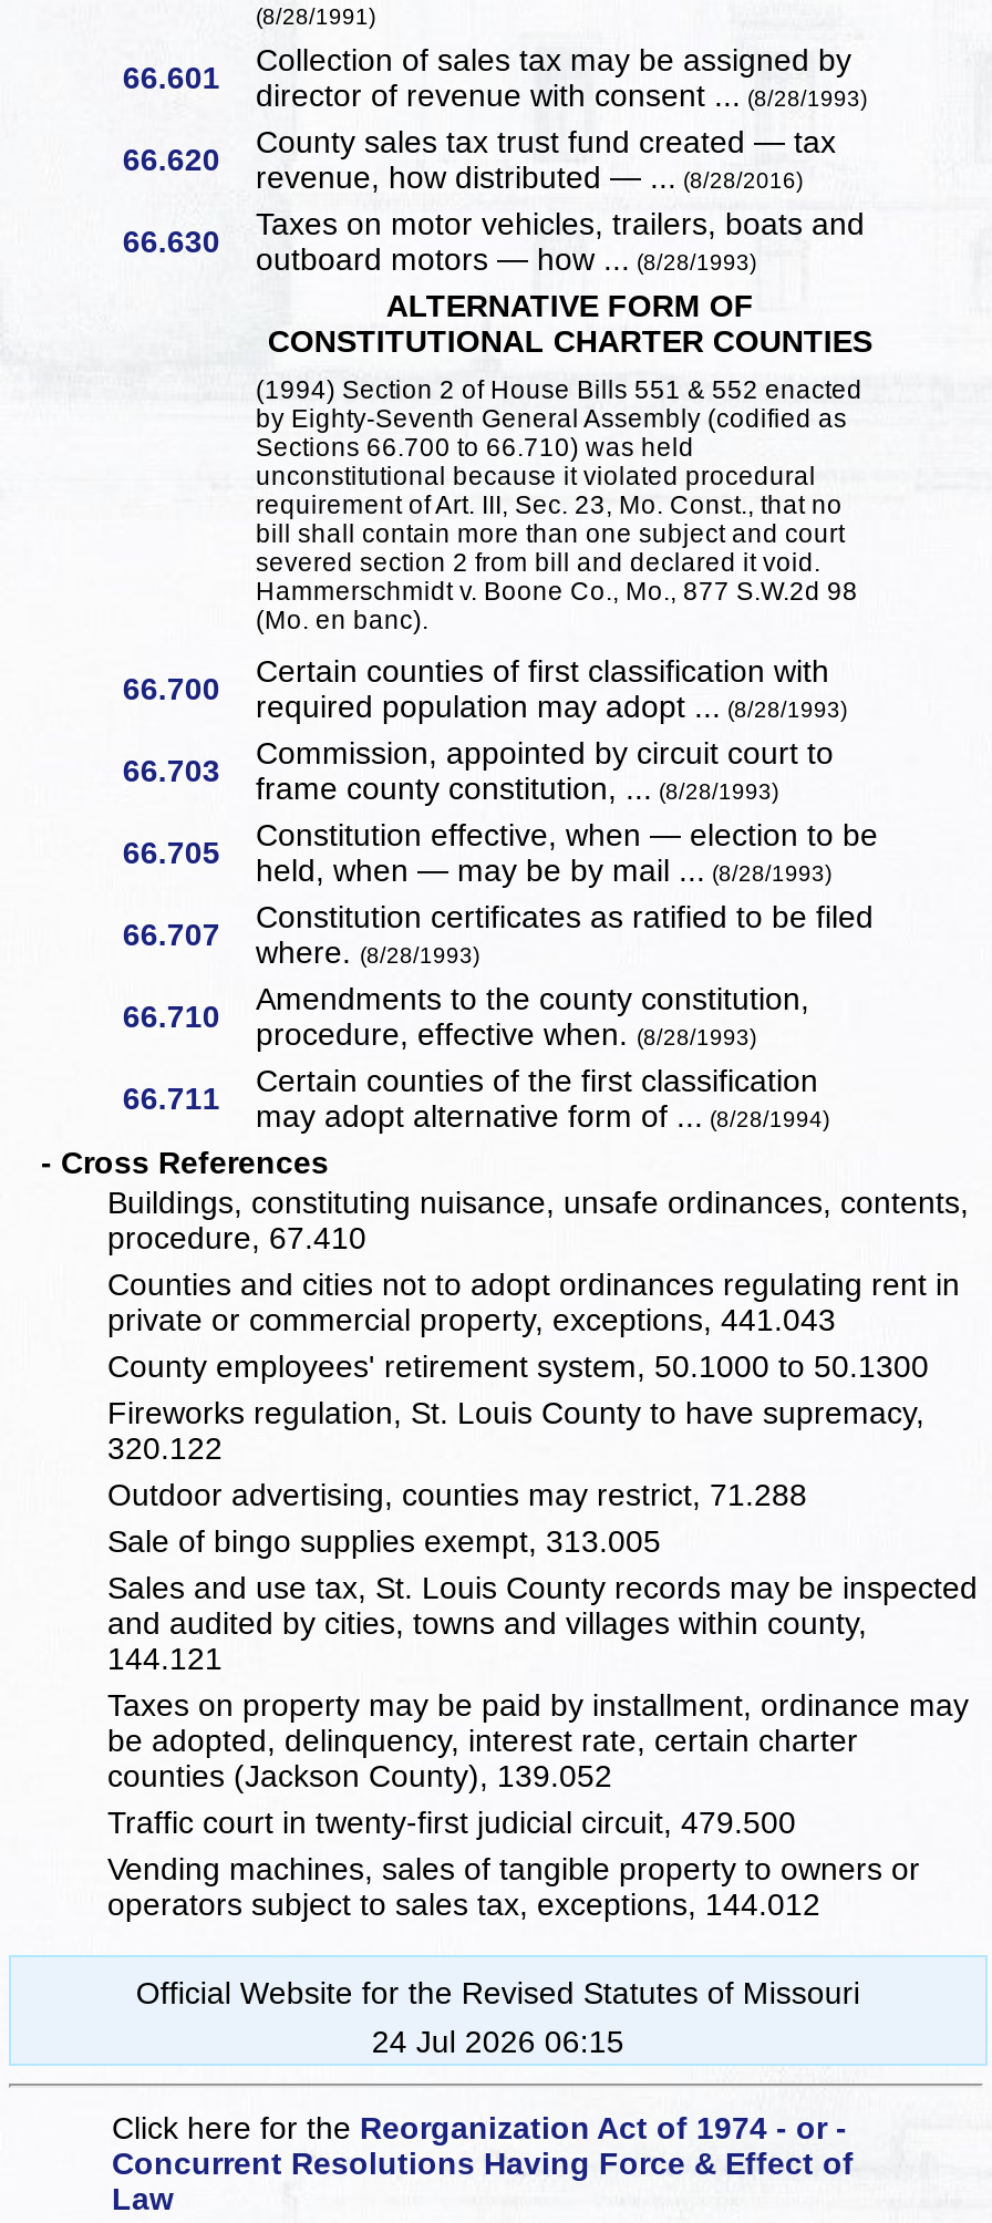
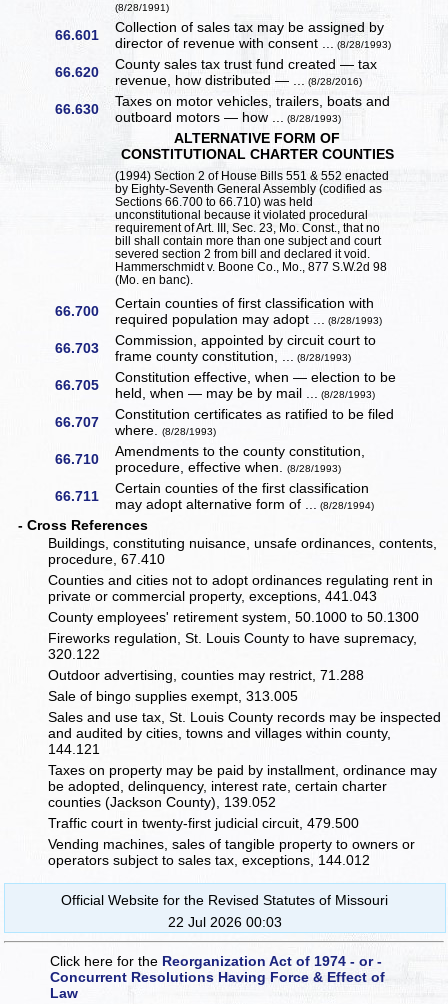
- 24 Jul 2026 06:15
+ 22 Jul 2026 00:03
